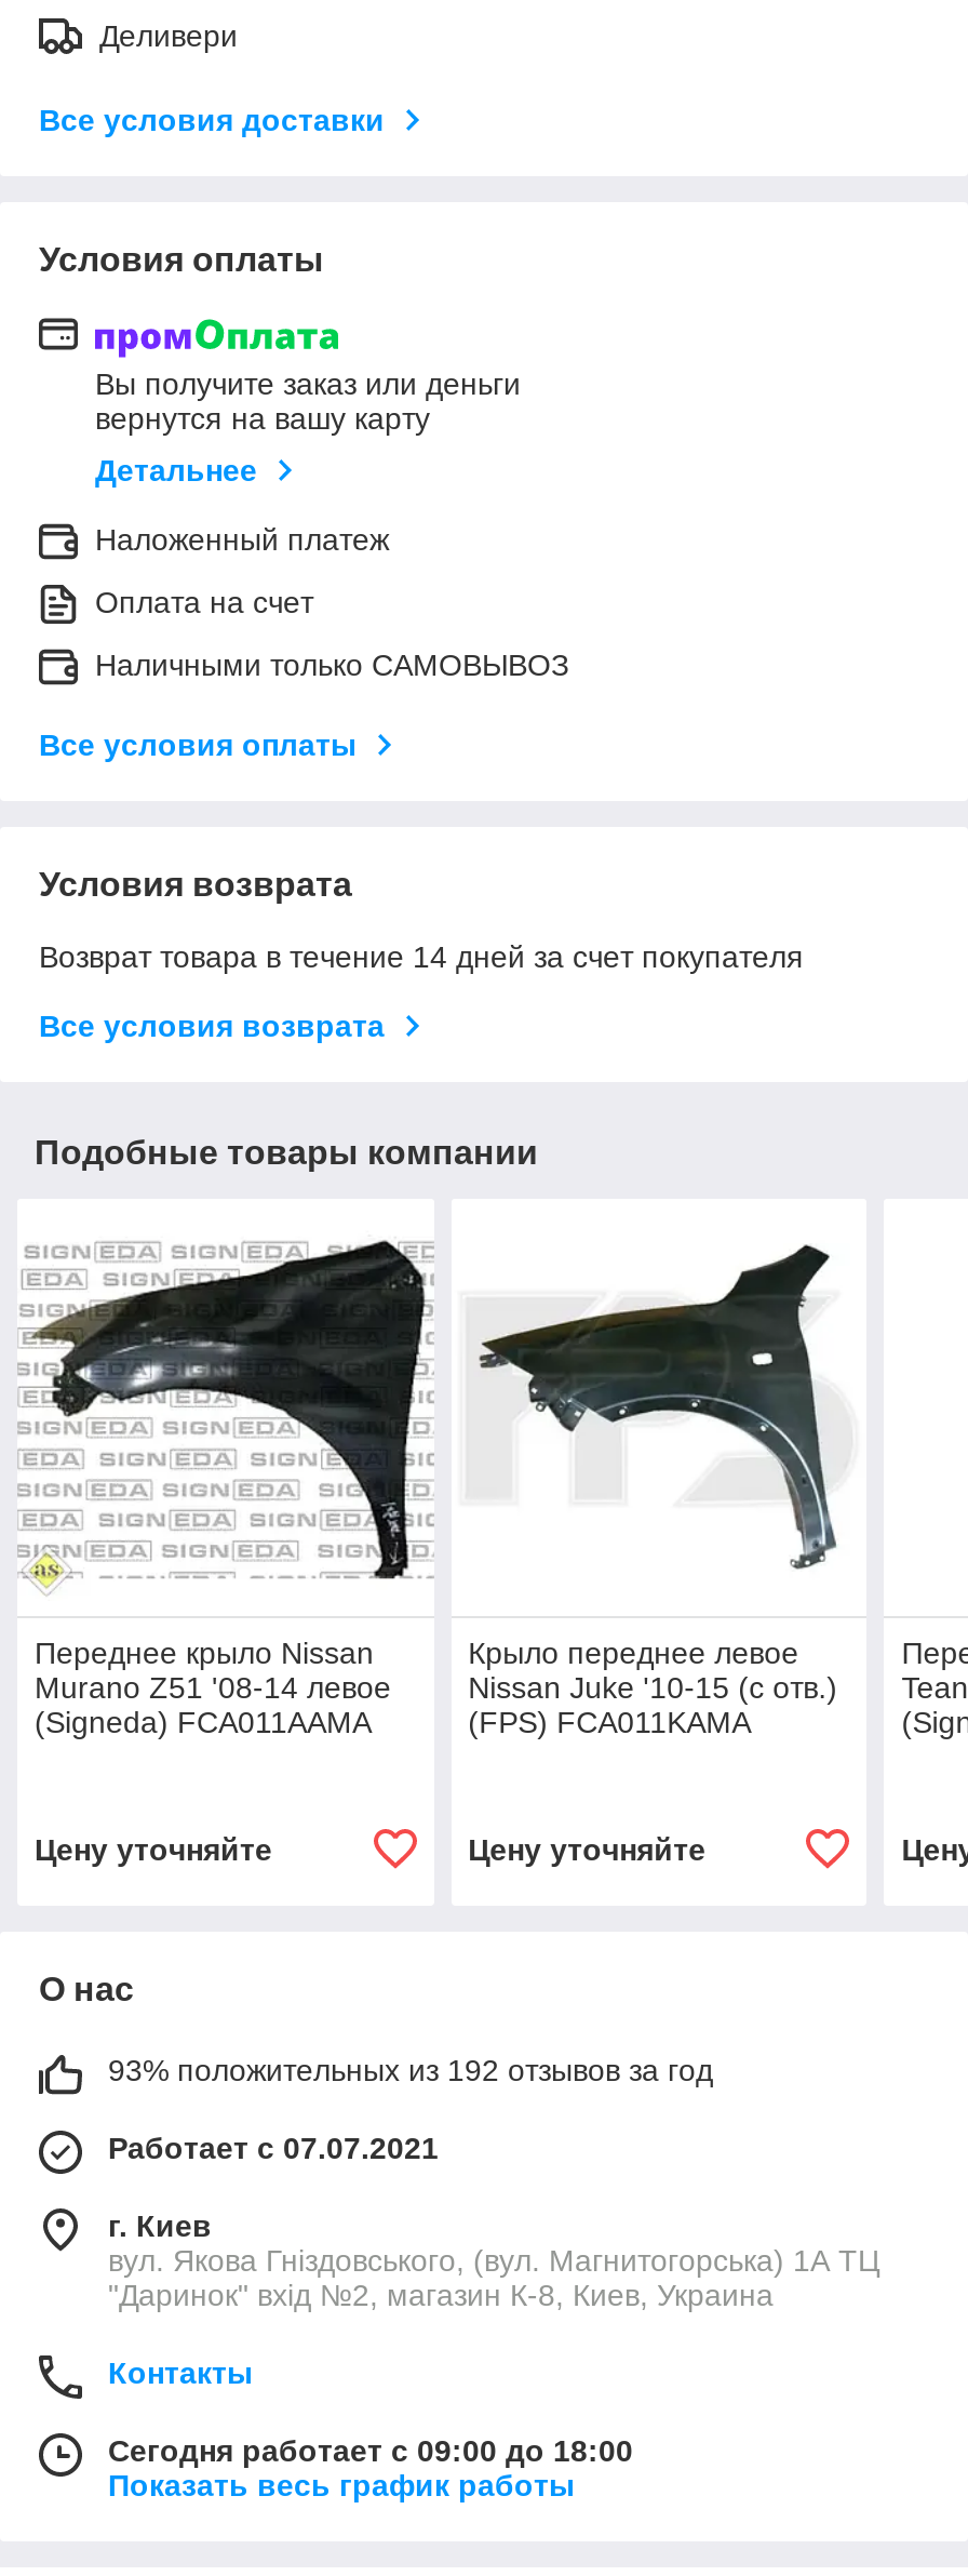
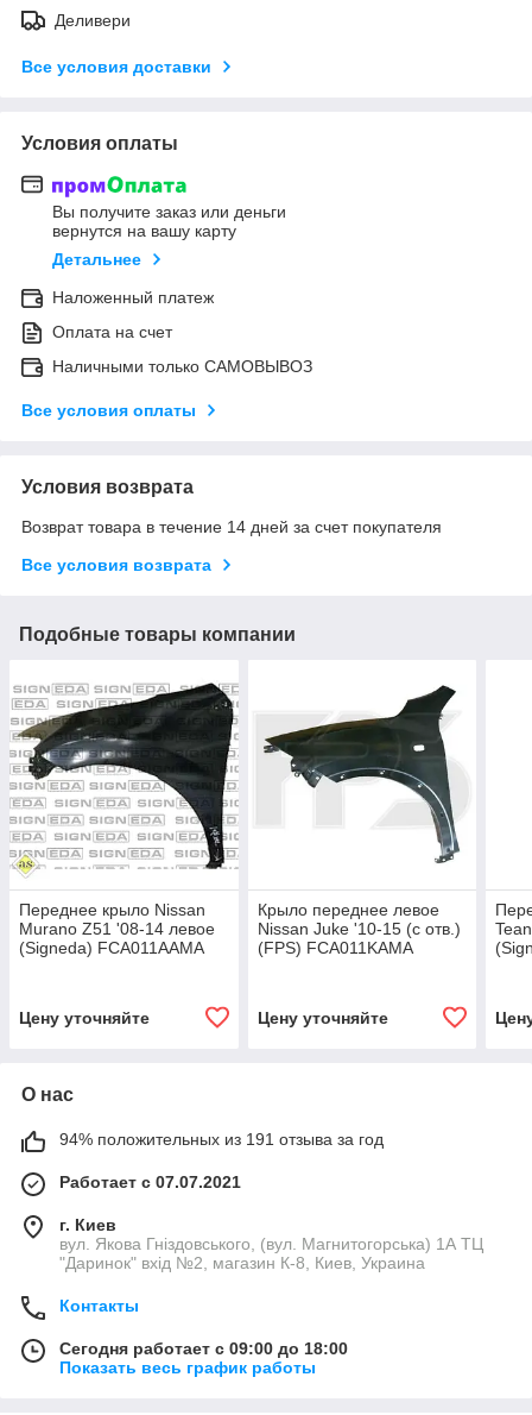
- 93% положительных из 192 отзывов за год
+ 94% положительных из 191 отзыва за год
